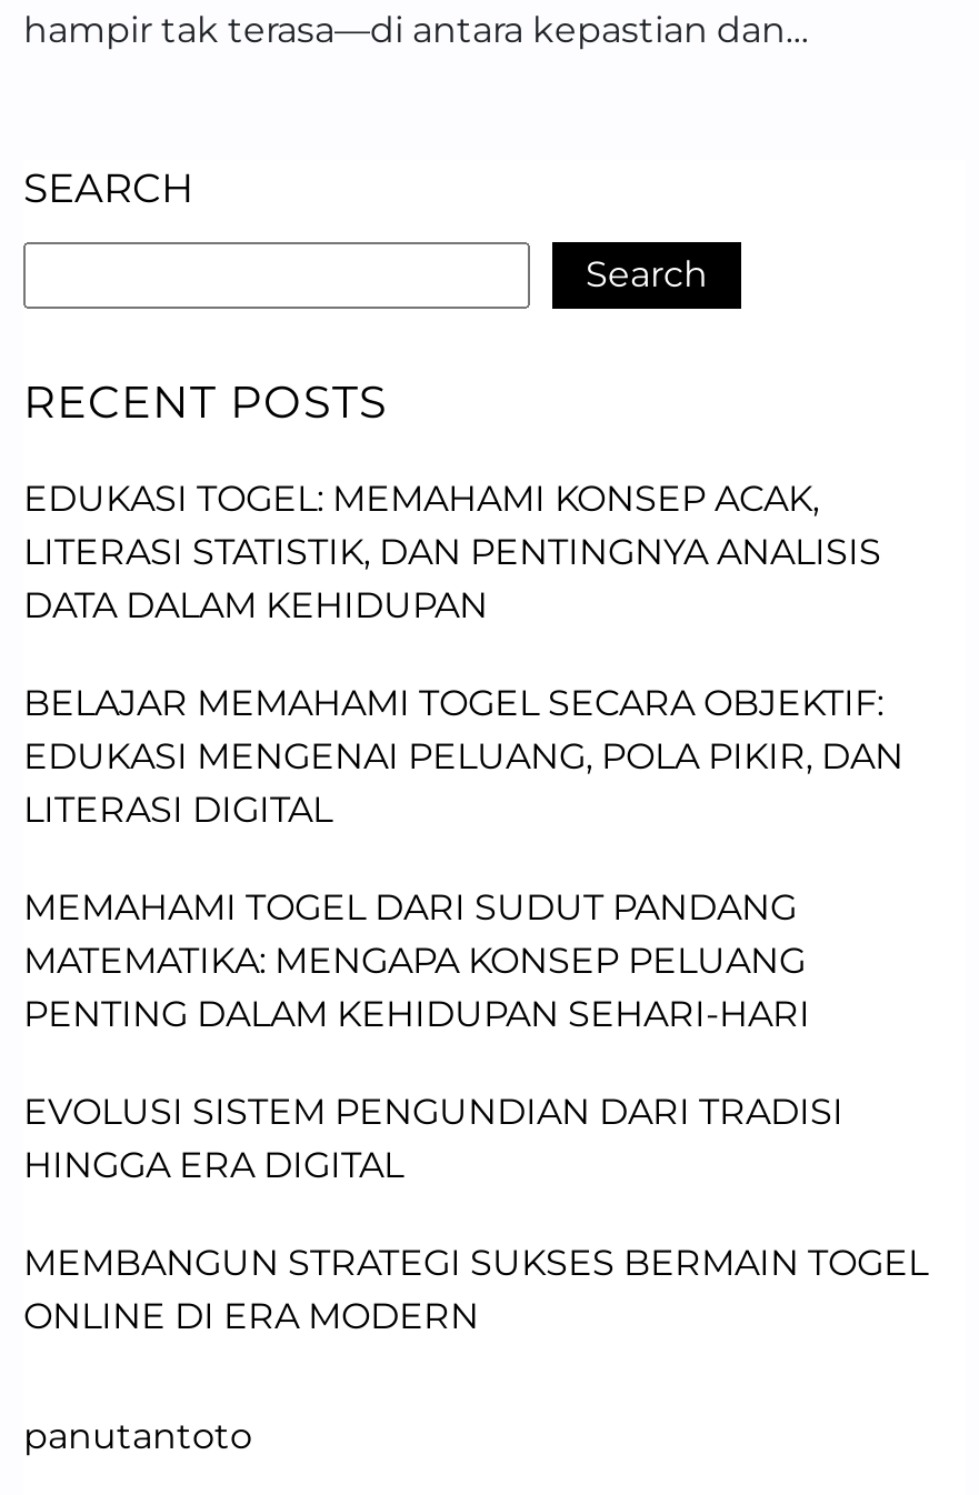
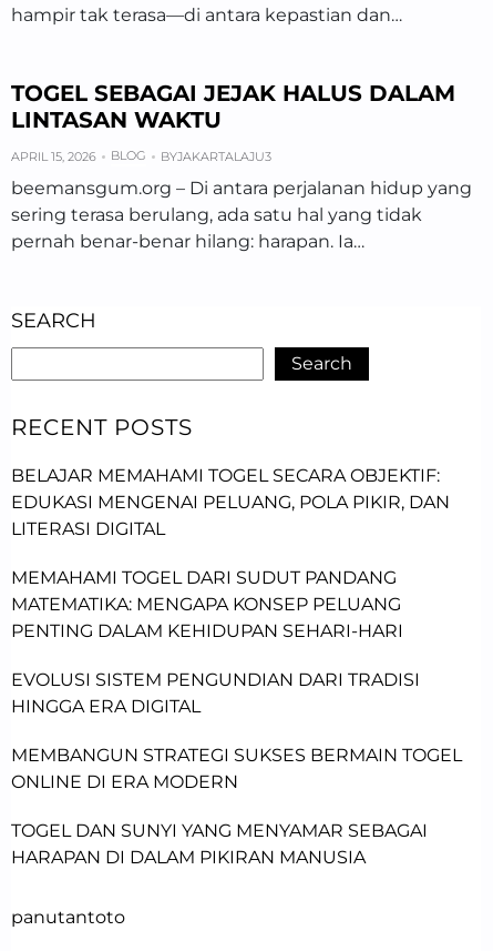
+ TOGEL SEBAGAI JEJAK HALUS DALAM
+ LINTASAN WAKTU
+ APRIL 15, 2026
+ BLOG
+ BYJAKARTALAJU3
+ beemansgum.org – Di antara perjalanan hidup yang
+ sering terasa berulang, ada satu hal yang tidak
+ pernah benar-benar hilang: harapan. Ia…

moved down: SEARCH | Search | RECENT POSTS

- EDUKASI TOGEL: MEMAHAMI KONSEP ACAK,
- LITERASI STATISTIK, DAN PENTINGNYA ANALISIS
- DATA DALAM KEHIDUPAN

+ TOGEL DAN SUNYI YANG MENYAMAR SEBAGAI
+ HARAPAN DI DALAM PIKIRAN MANUSIA
